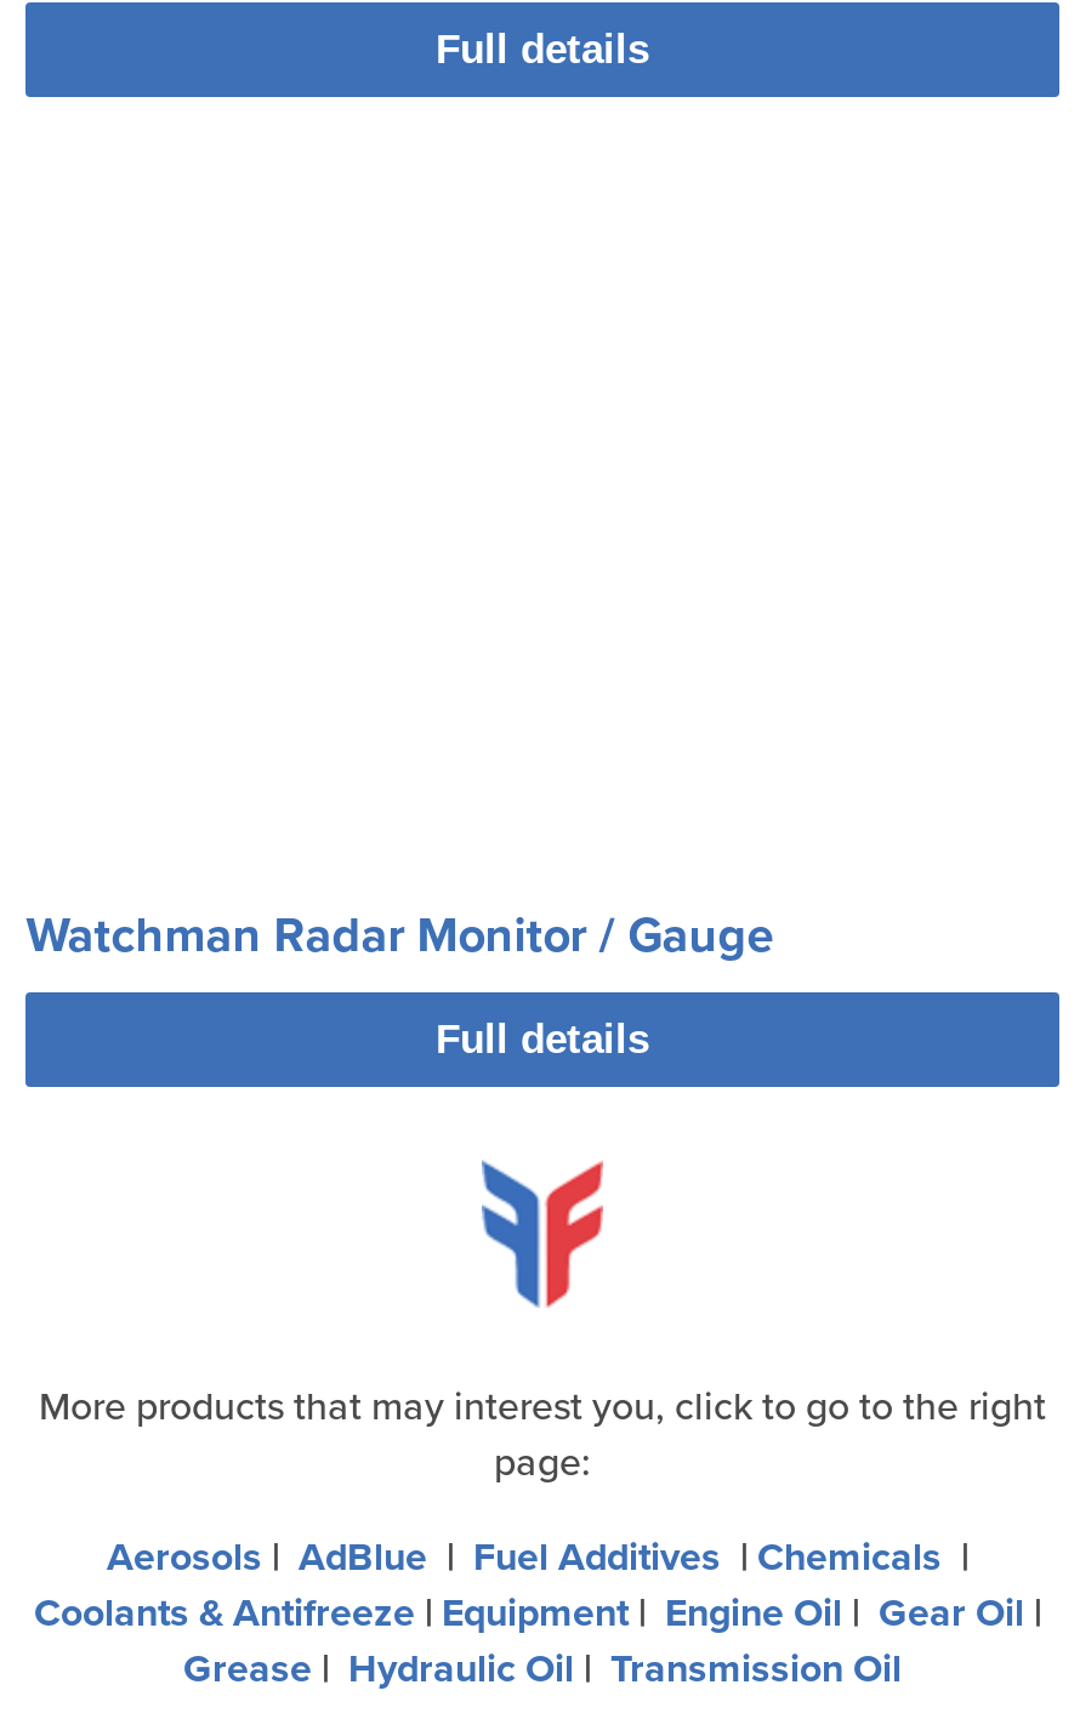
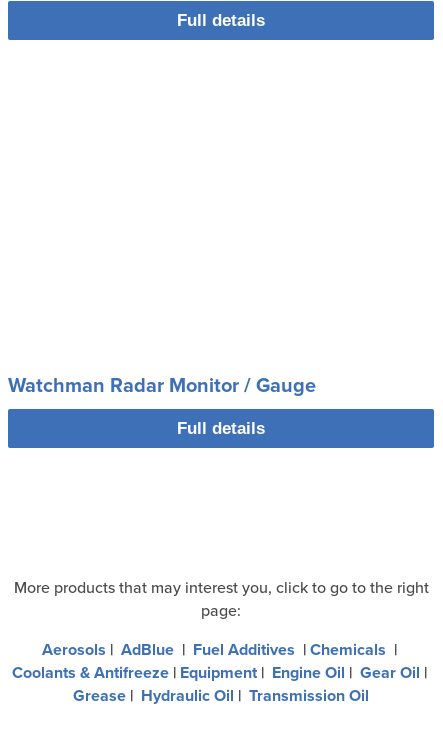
- [image]
